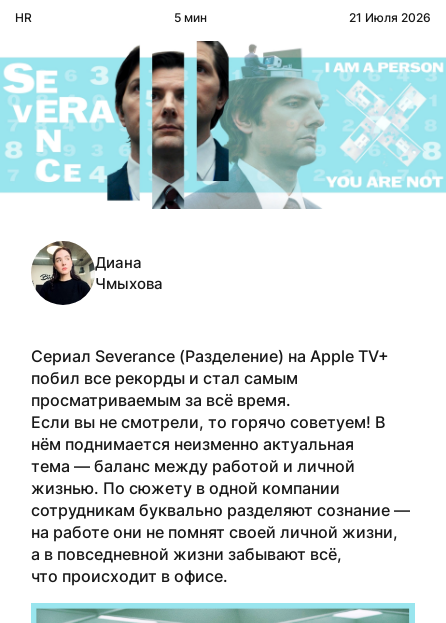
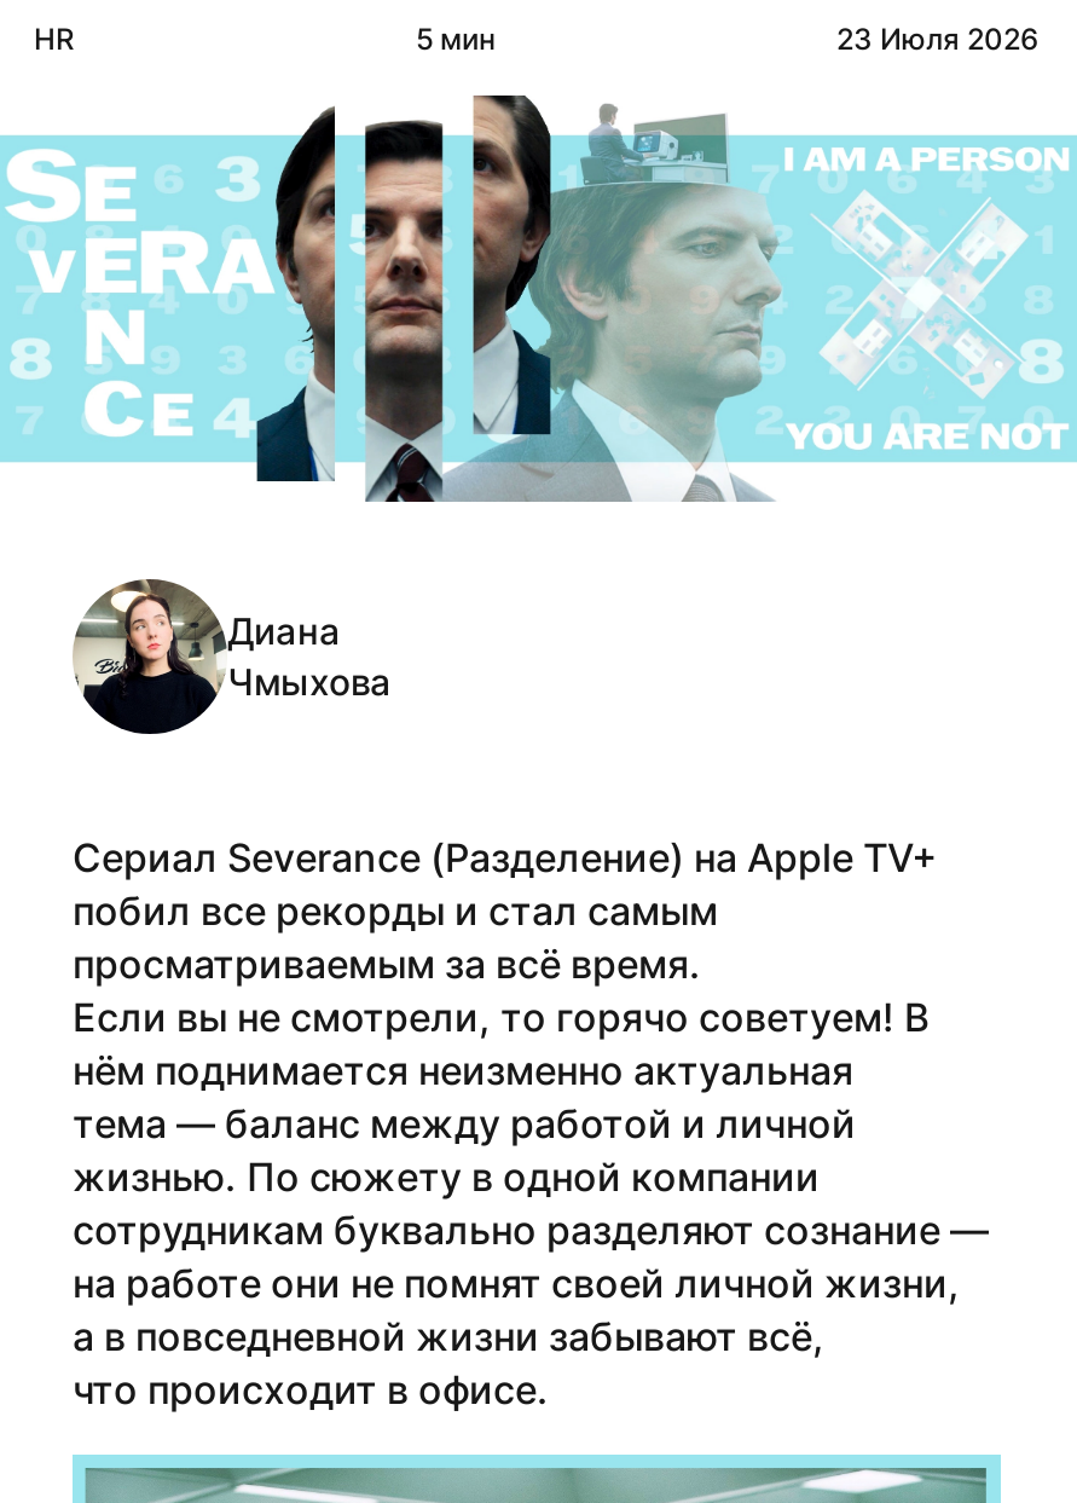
- 21 Июля 2026
+ 23 Июля 2026
